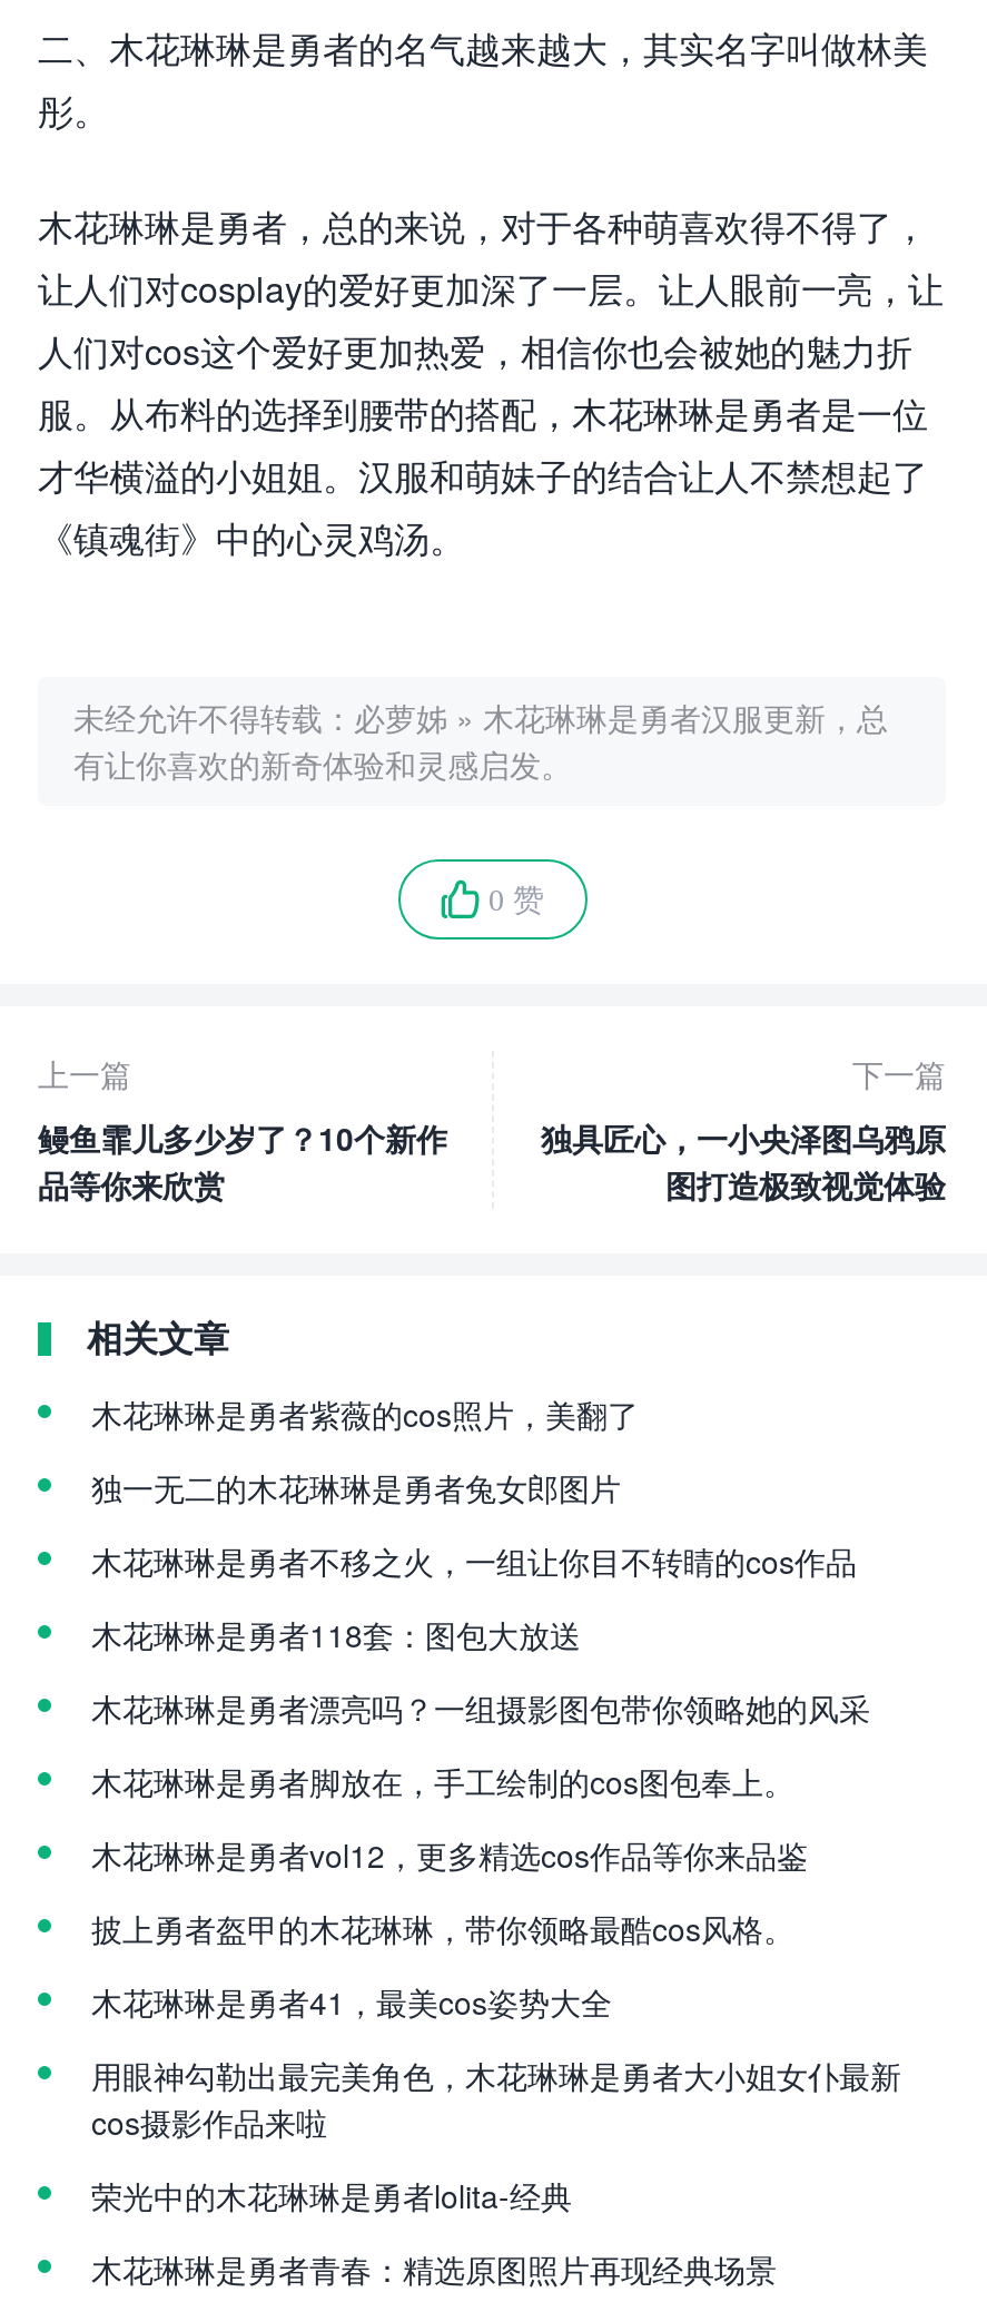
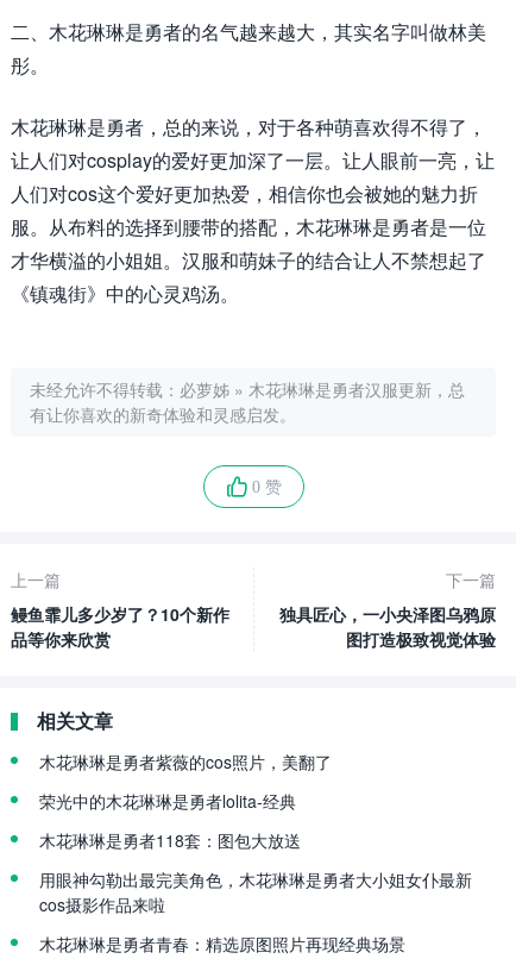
- 独一无二的木花琳琳是勇者兔女郎图片
- 木花琳琳是勇者不移之火，一组让你目不转睛的cos作品

- 木花琳琳是勇者漂亮吗？一组摄影图包带你领略她的风采
- 木花琳琳是勇者脚放在，手工绘制的cos图包奉上。
- 木花琳琳是勇者vol12，更多精选cos作品等你来品鉴
- 披上勇者盔甲的木花琳琳，带你领略最酷cos风格。
- 木花琳琳是勇者41，最美cos姿势大全

moved up: 荣光中的木花琳琳是勇者lolita-经典
